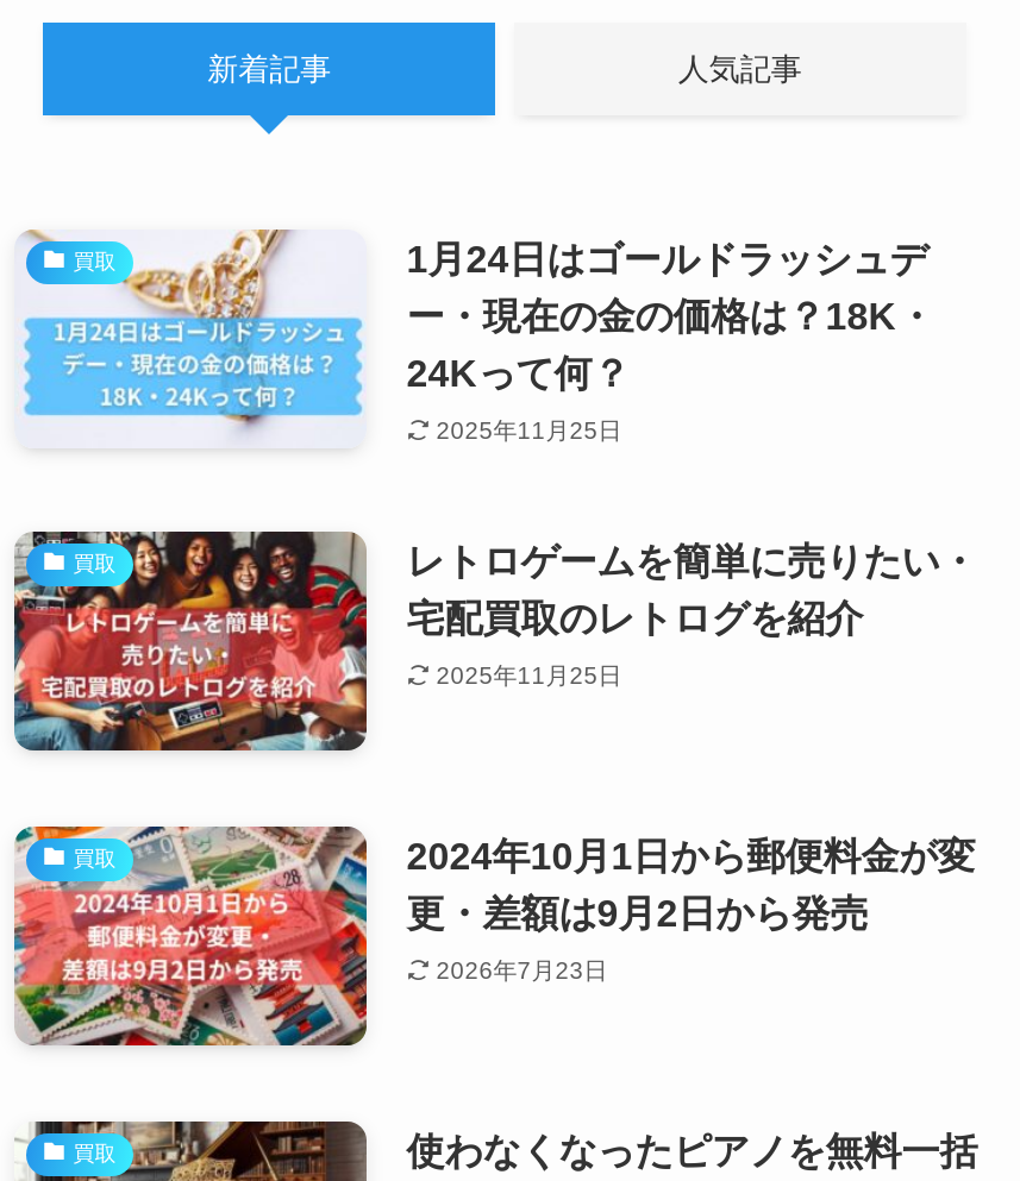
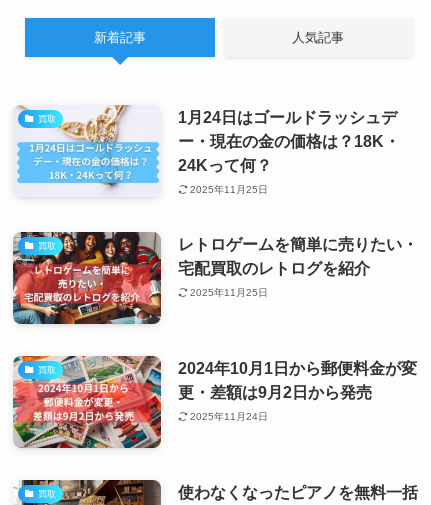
- 2026年7月23日
+ 2025年11月24日
